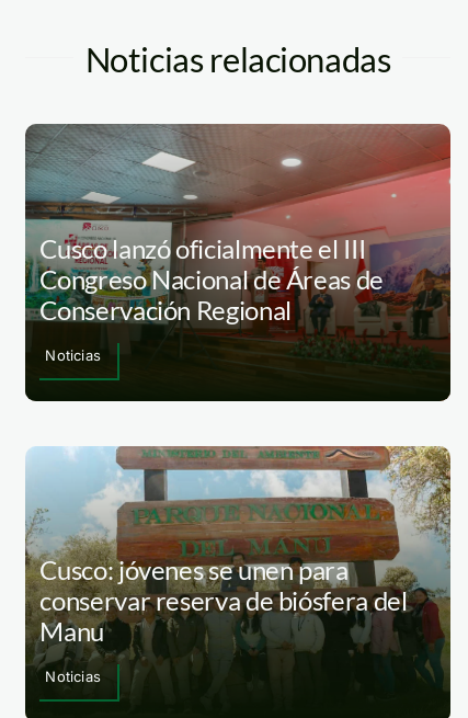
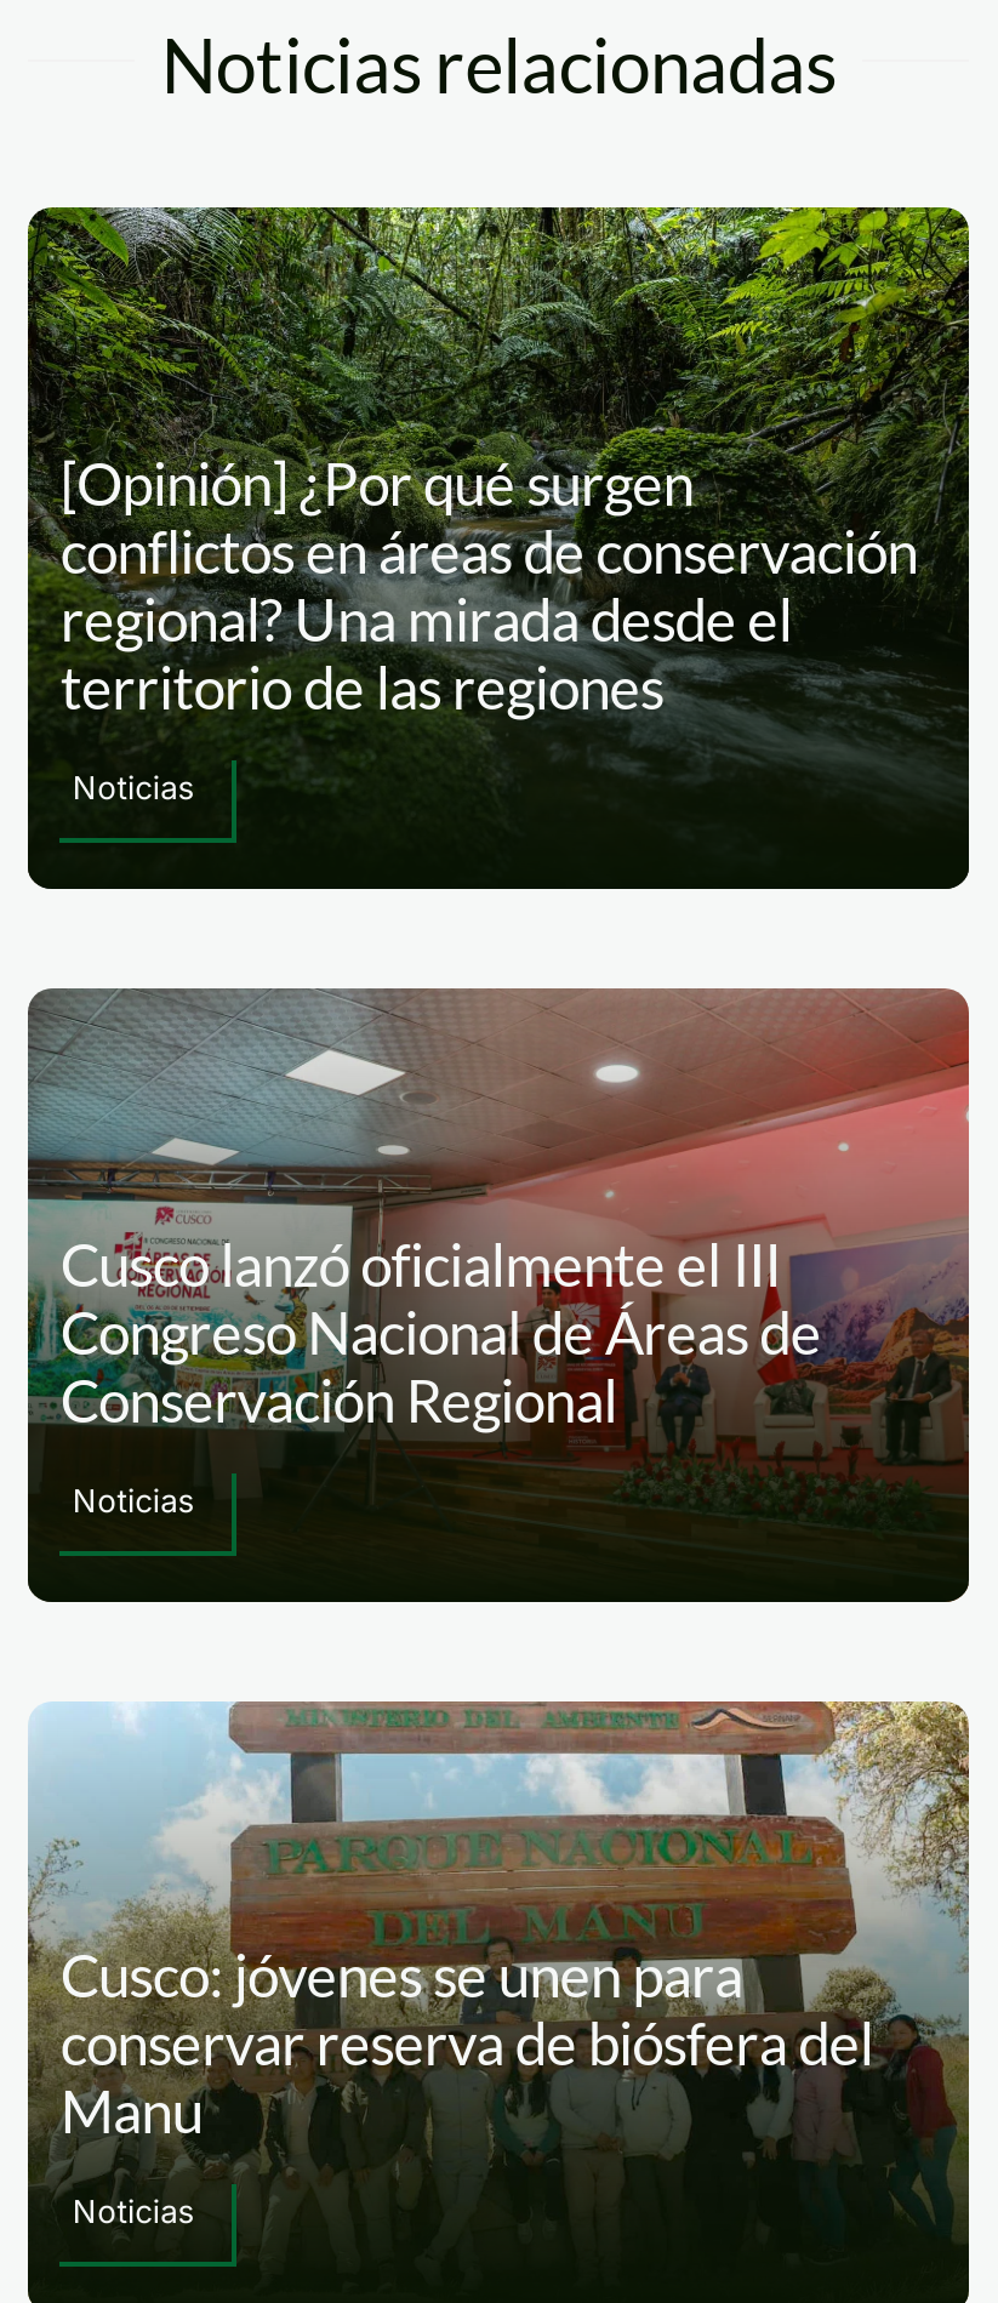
+ [image]
+ [Opinión] ¿Por qué surgen
+ conflictos en áreas de conservación
+ regional? Una mirada desde el
+ territorio de las regiones
+ Noticias
